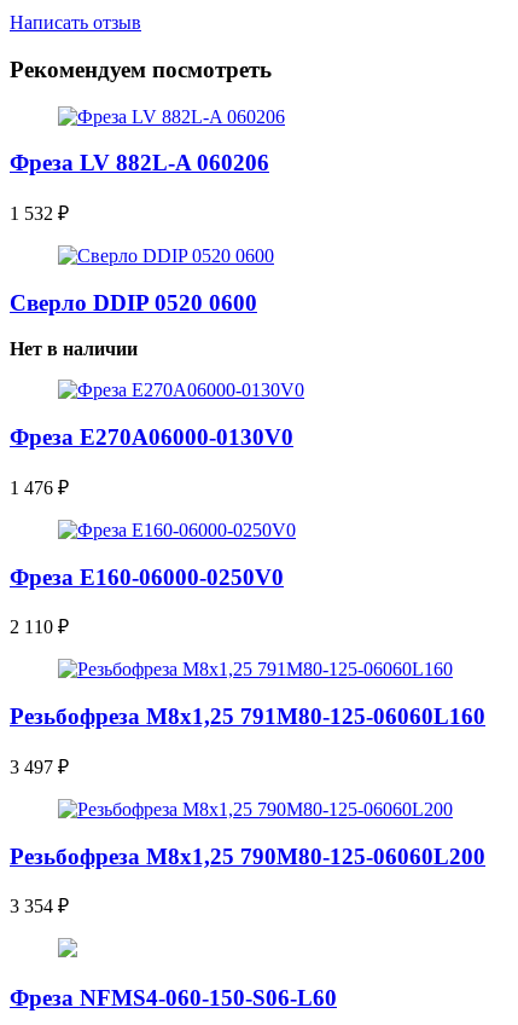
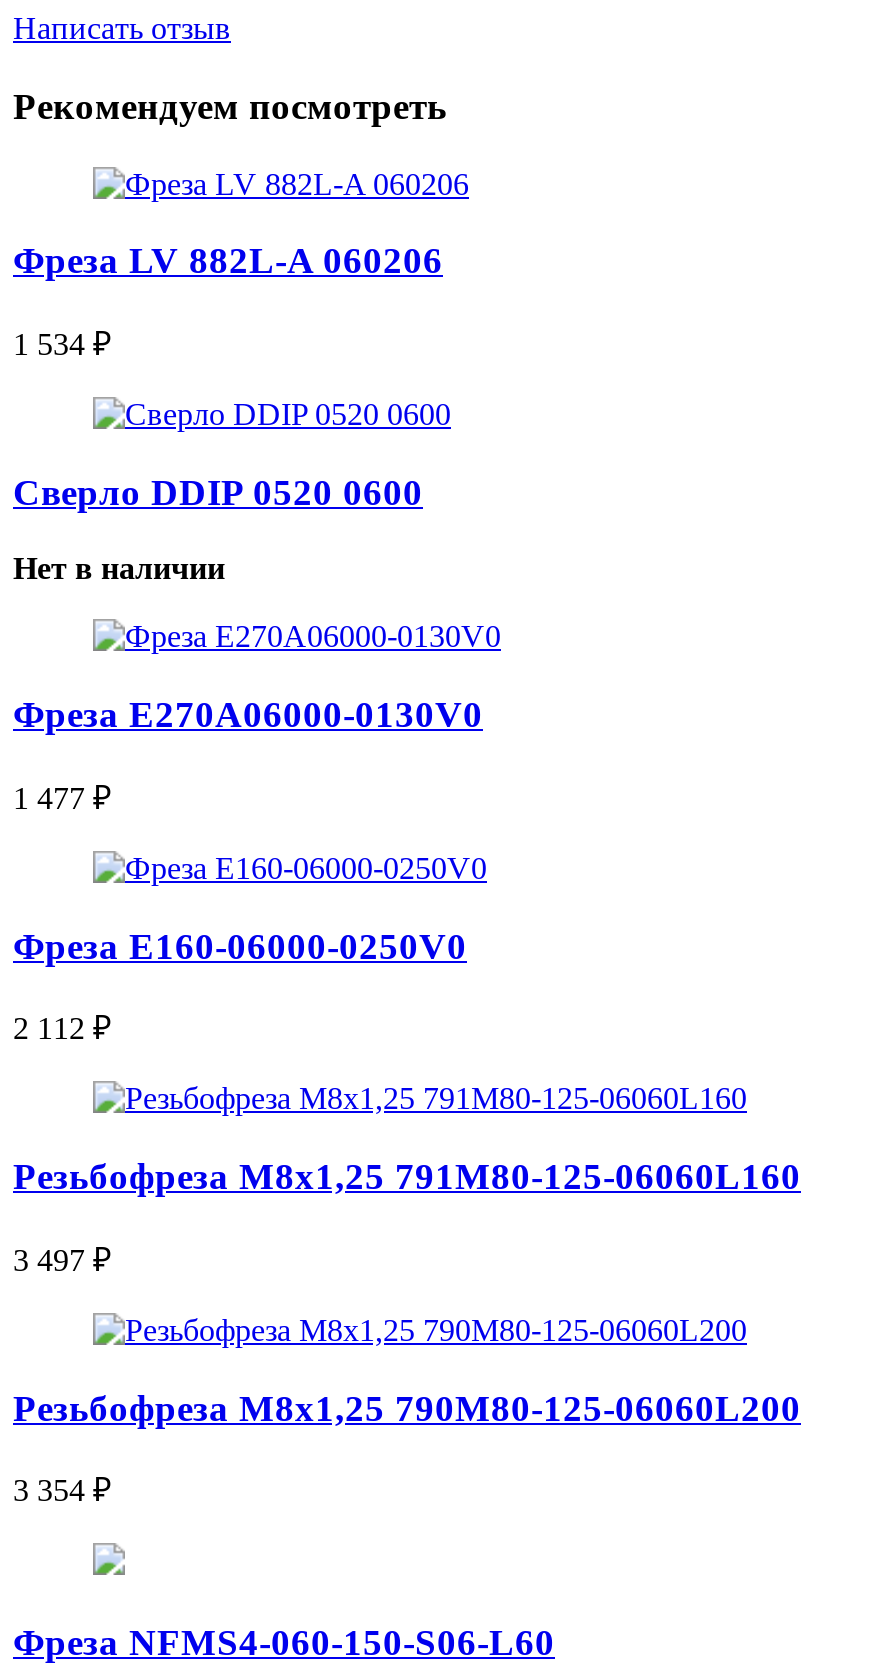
- 1 532 ₽
+ 1 534 ₽

- 1 476 ₽
+ 1 477 ₽

- 2 110 ₽
+ 2 112 ₽
